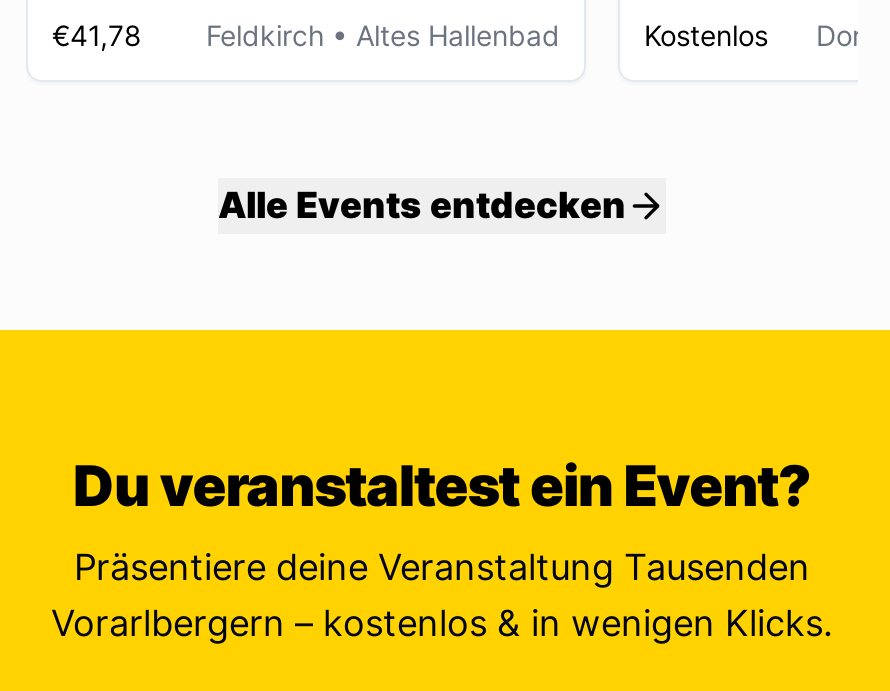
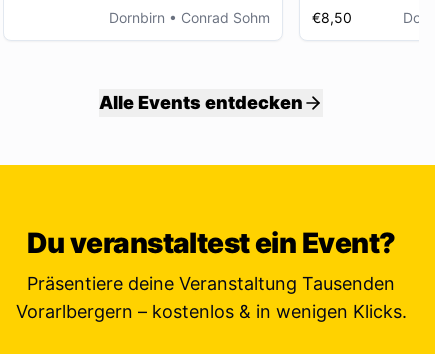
- €41,78
- Feldkirch • Altes Hallenbad
+ Dornbirn • Conrad Sohm

- Kostenlos
+ €8,50
